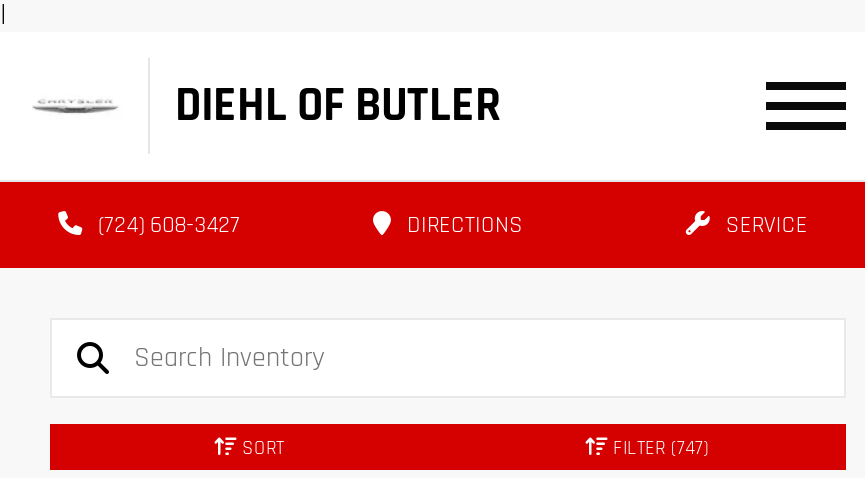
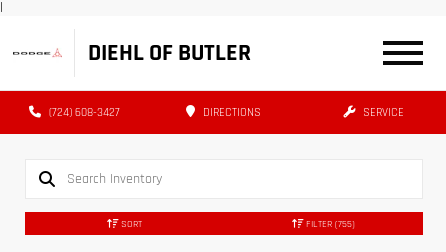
- FILTER (747)
+ FILTER (755)
